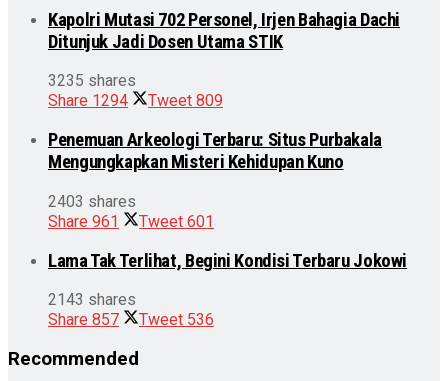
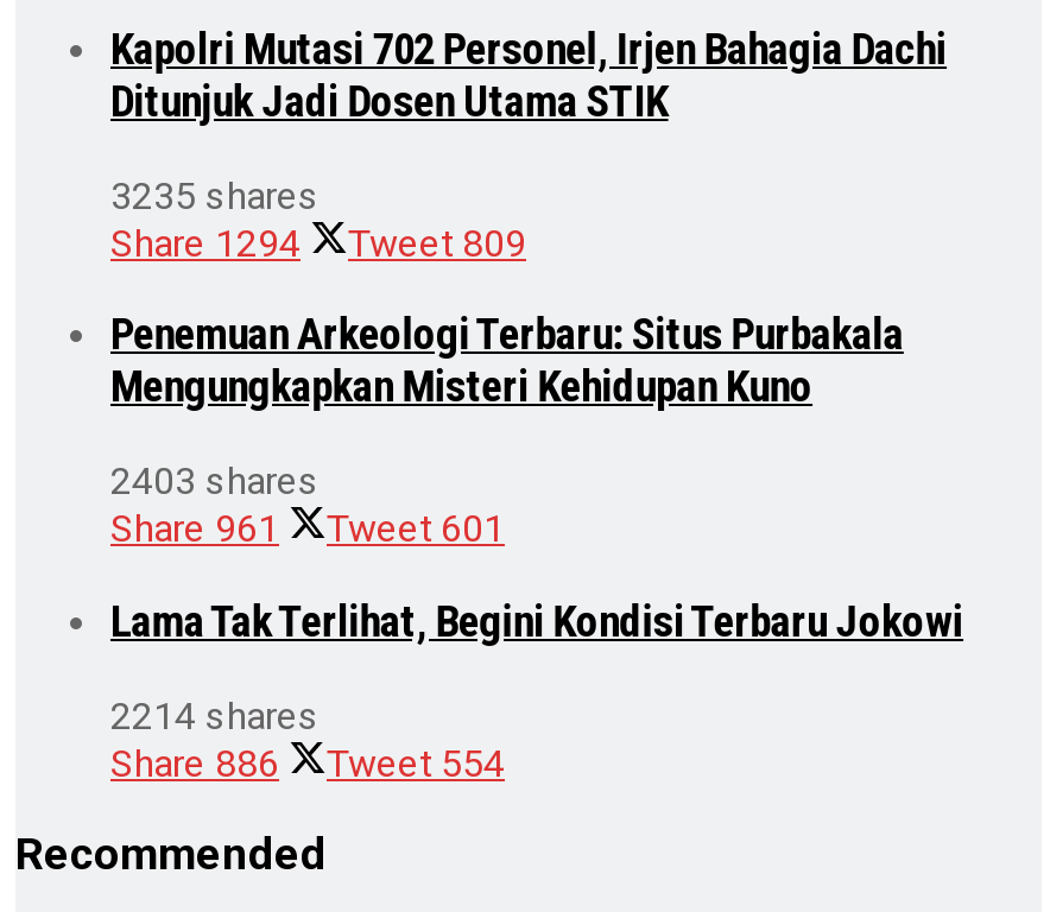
- 2143 shares
+ 2214 shares

- Share 857
+ Share 886

- Tweet 536
+ Tweet 554
